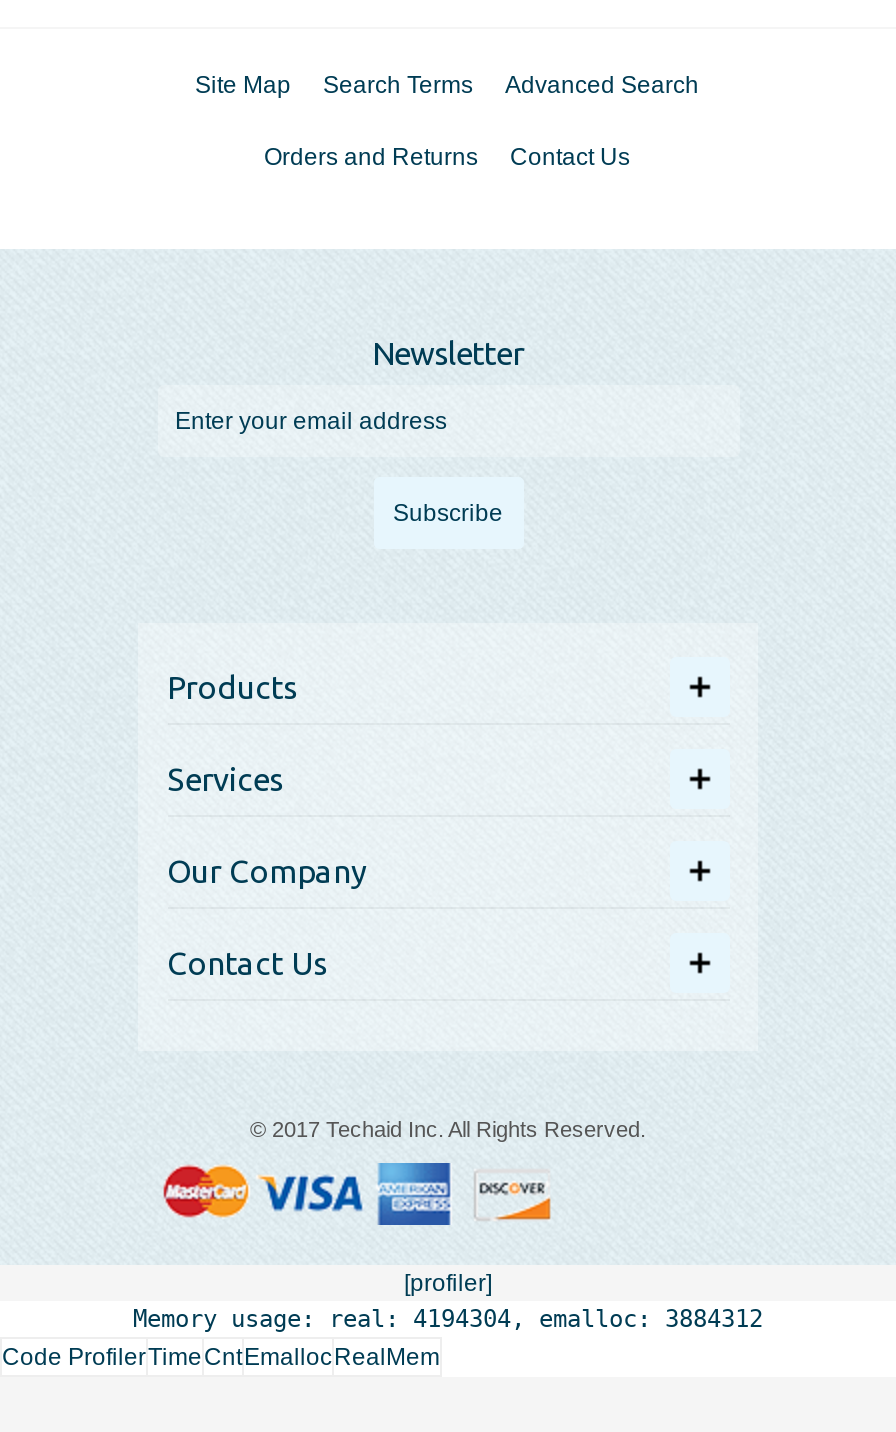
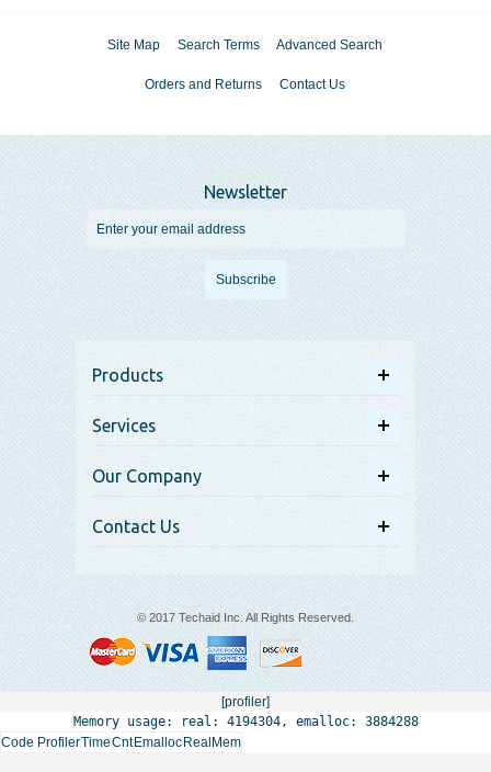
- Memory usage: real: 4194304, emalloc: 3884312
+ Memory usage: real: 4194304, emalloc: 3884288
